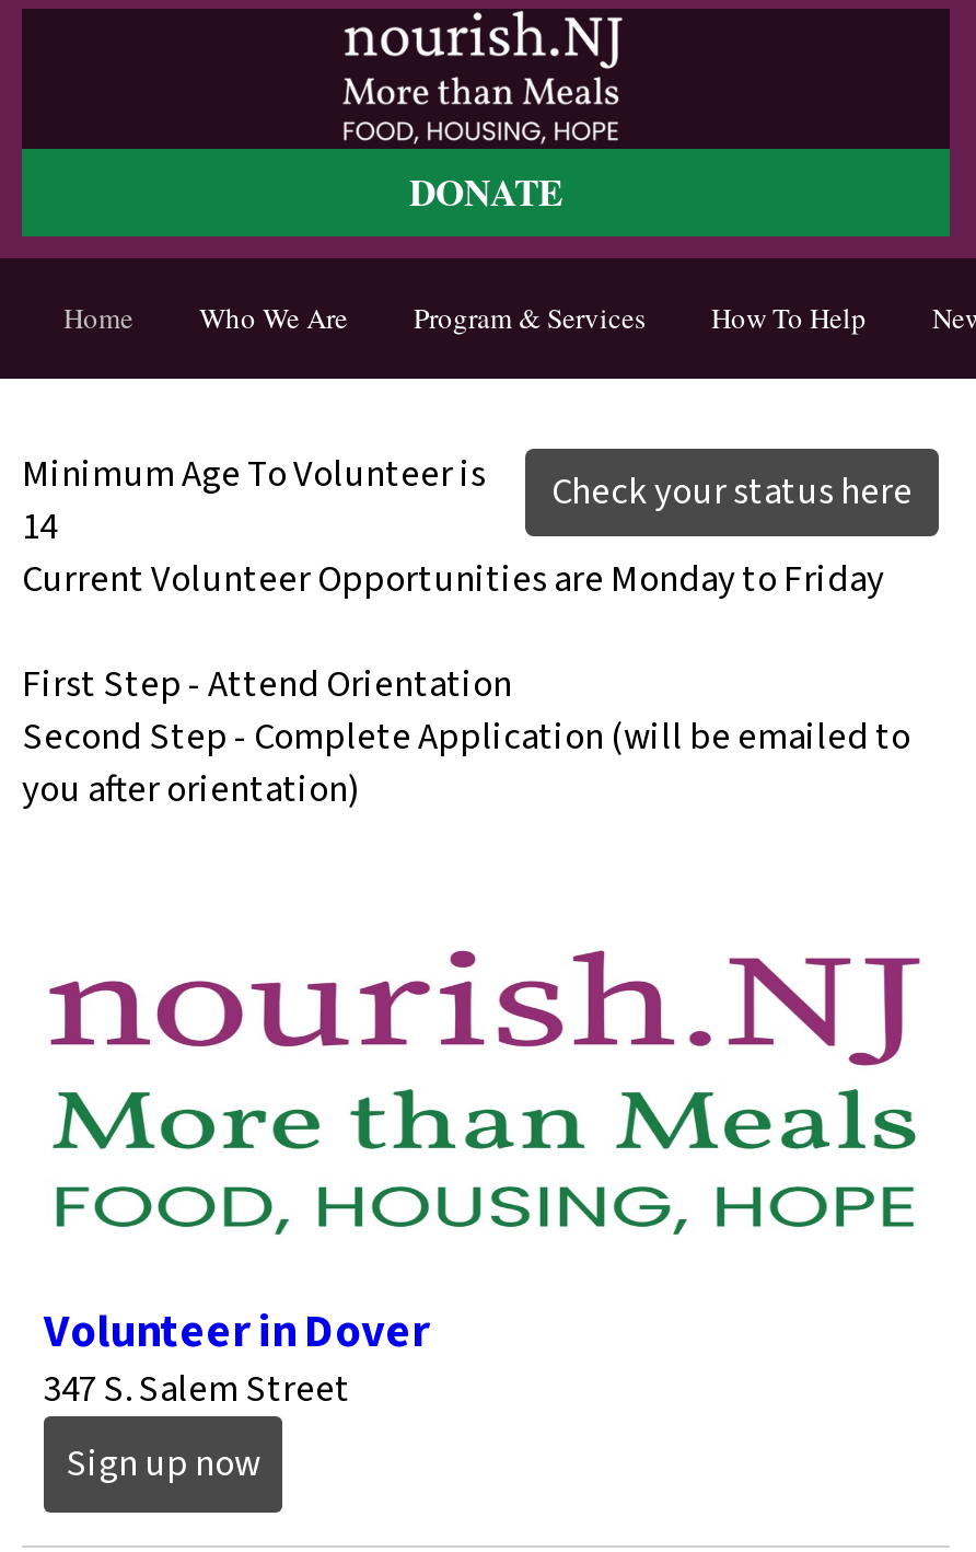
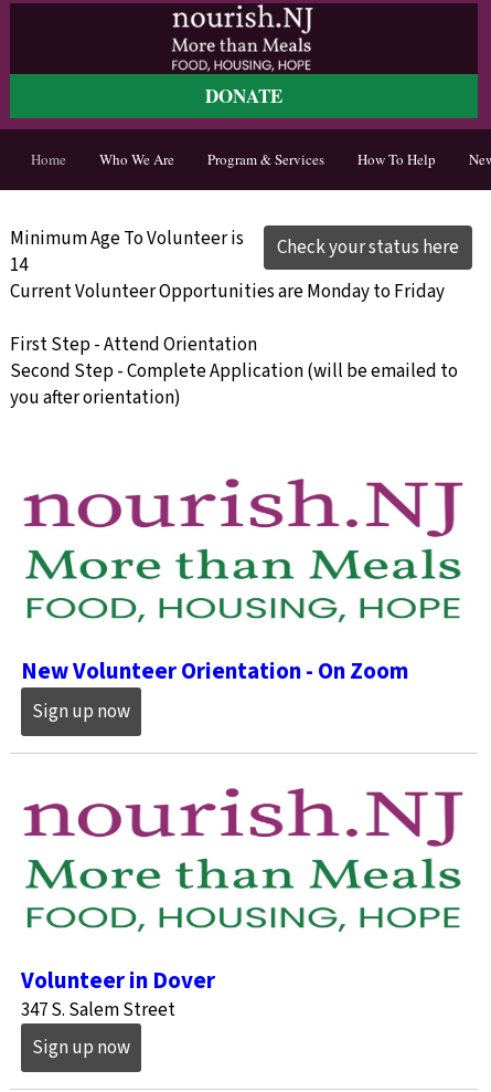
+ New Volunteer Orientation - On Zoom
+ Sign up now
